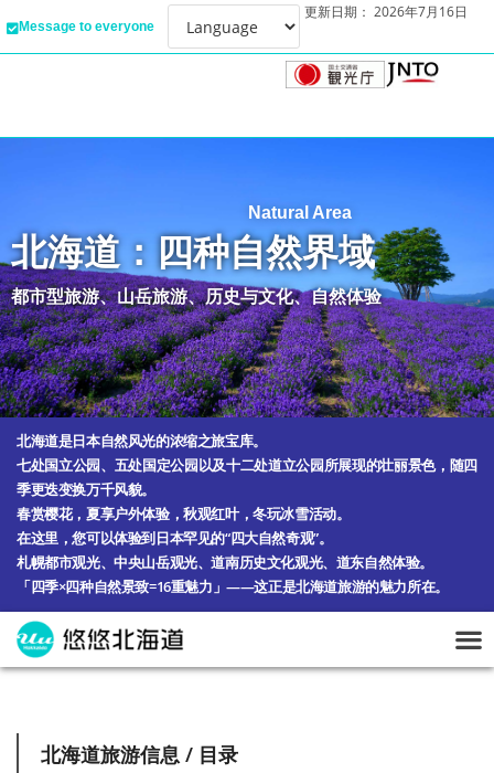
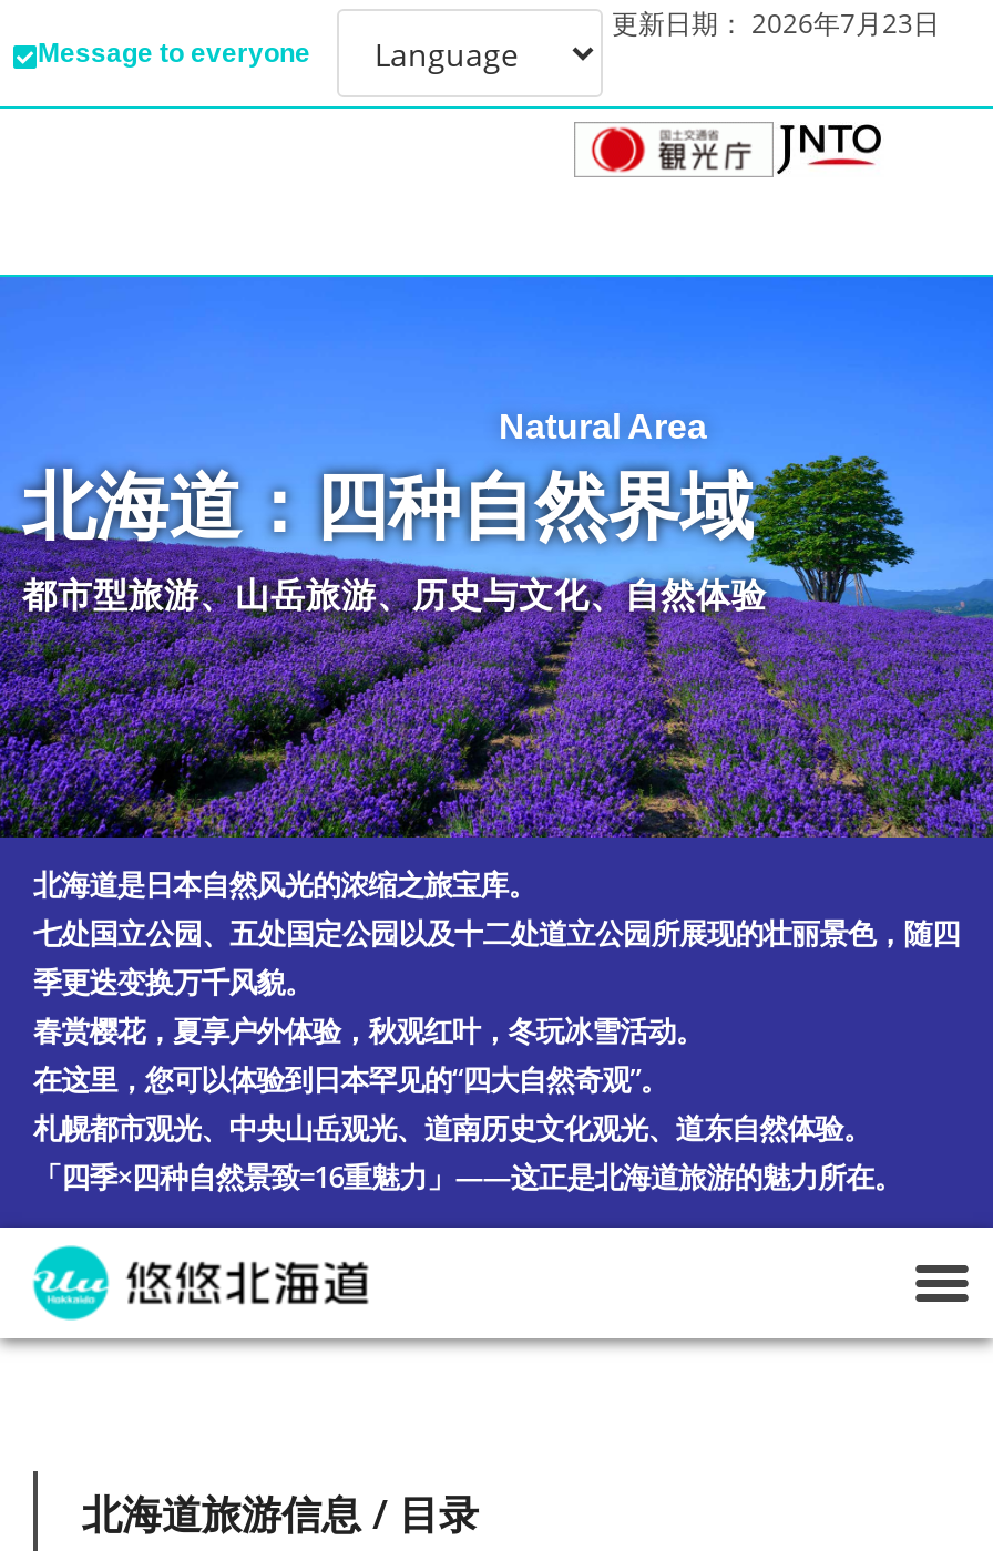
- 更新日期： 2026年7月16日
+ 更新日期： 2026年7月23日
